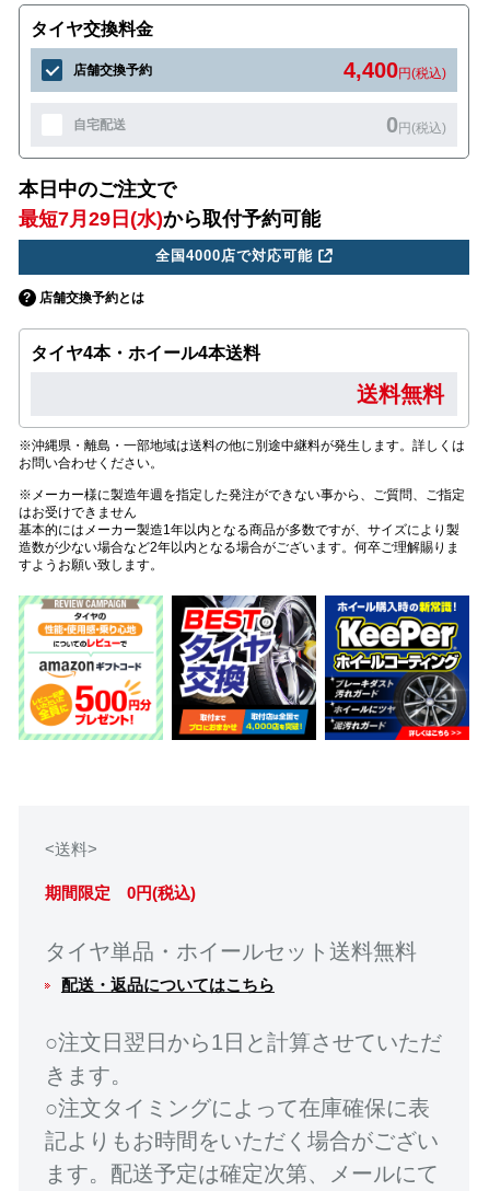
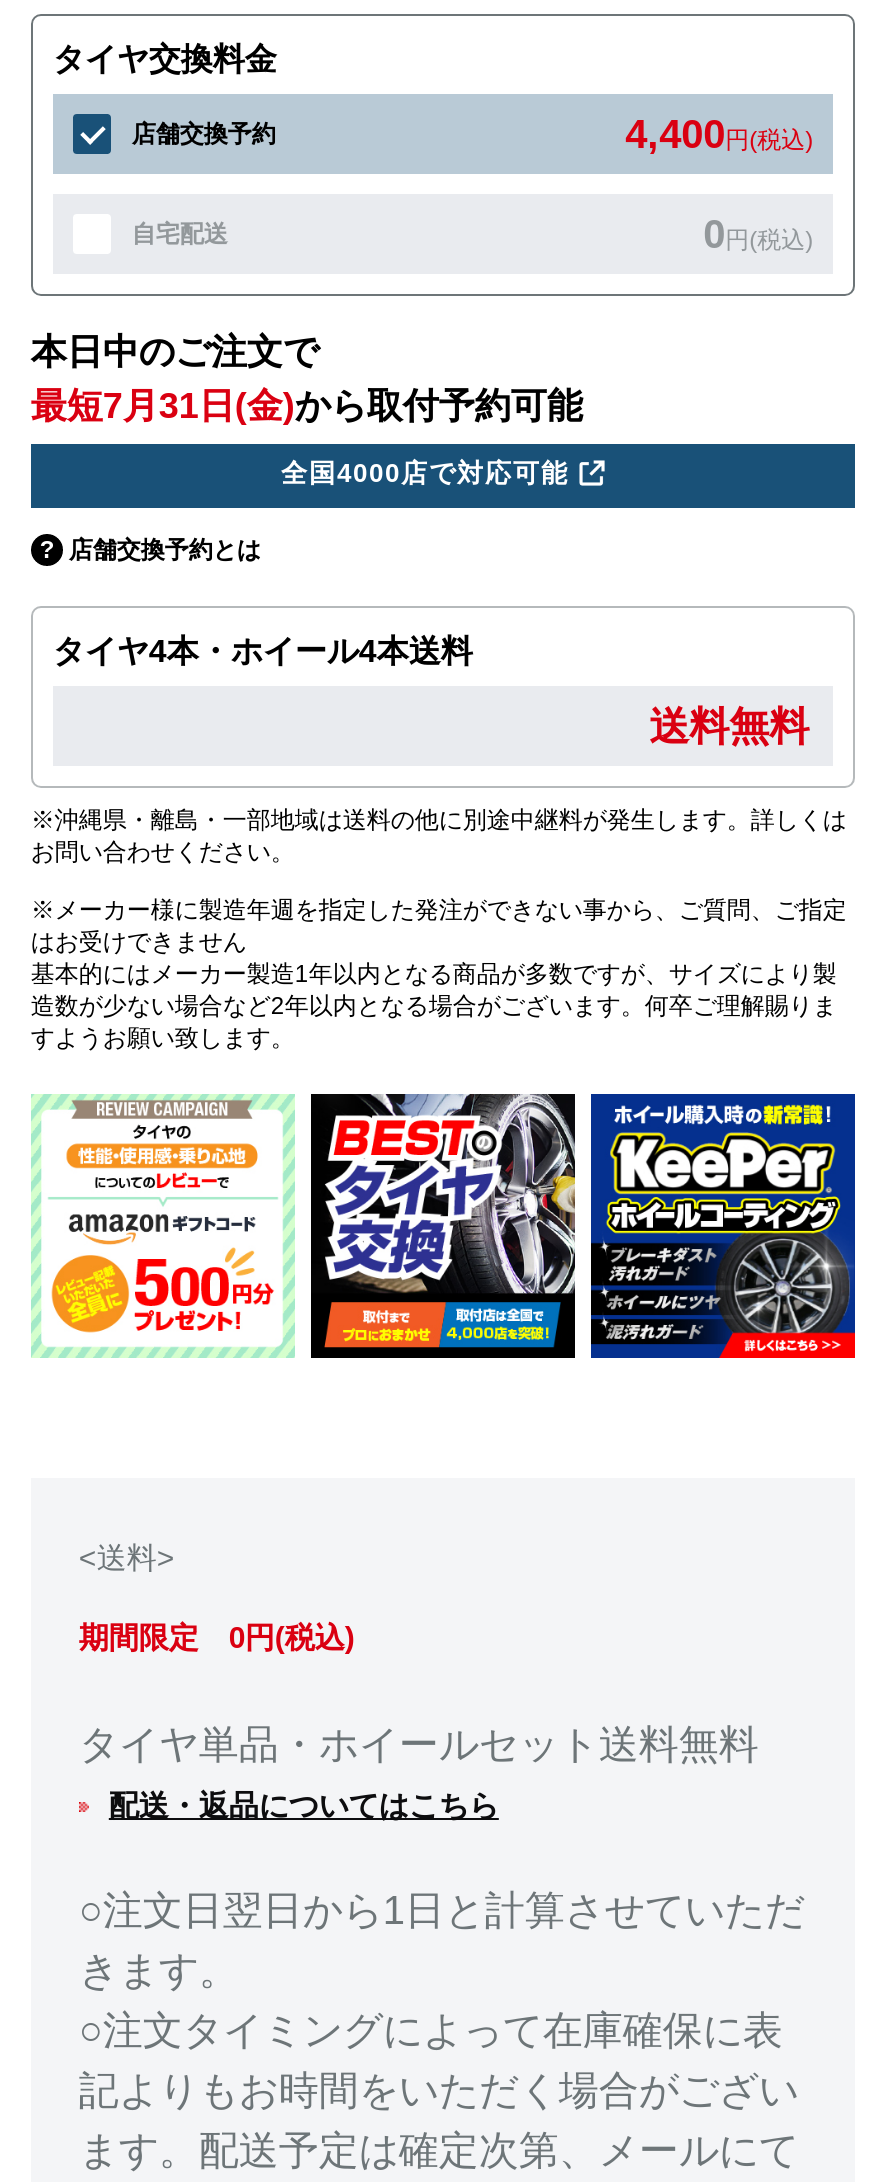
- 最短7月29日(水)から取付予約可能
+ 最短7月31日(金)から取付予約可能
